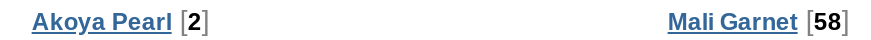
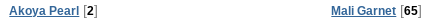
- Mali Garnet [58]
+ Mali Garnet [65]
